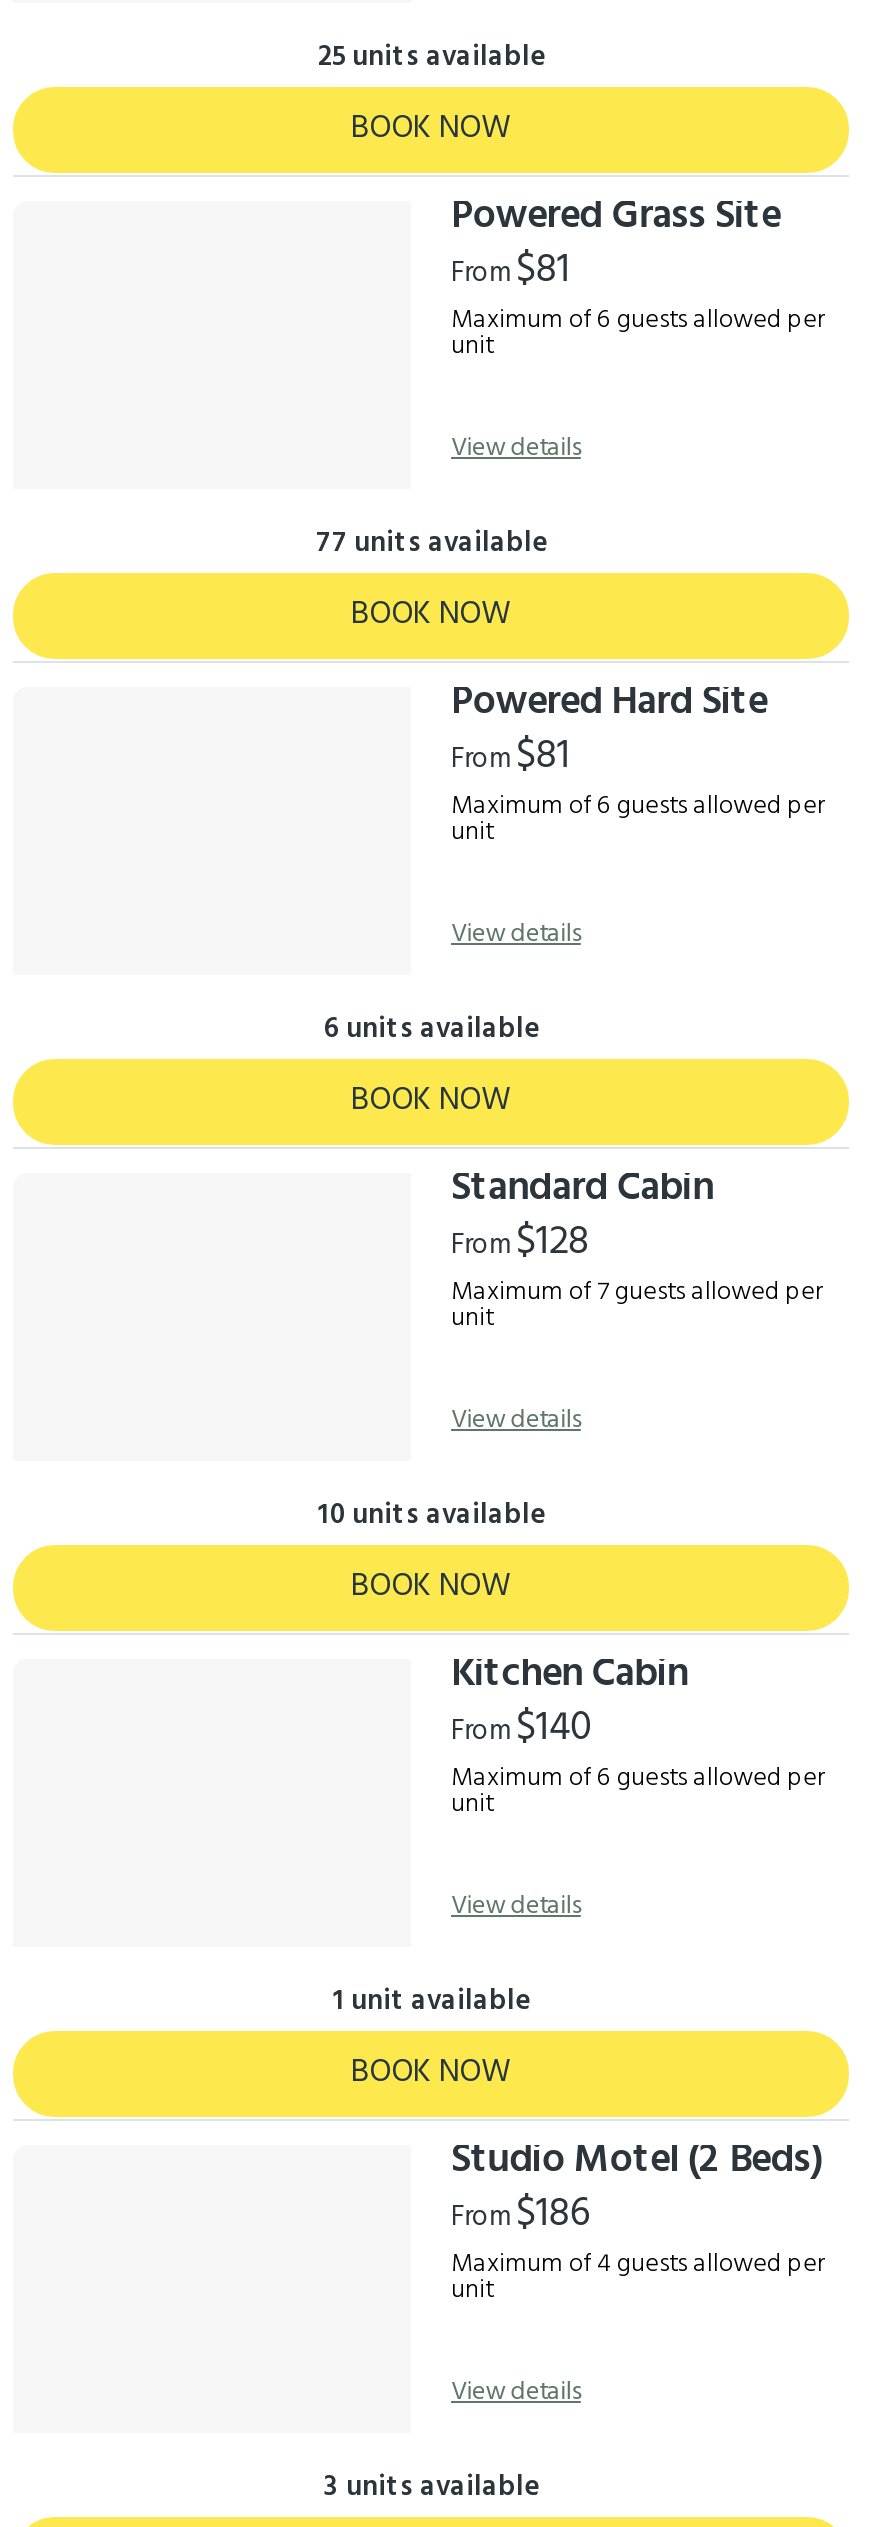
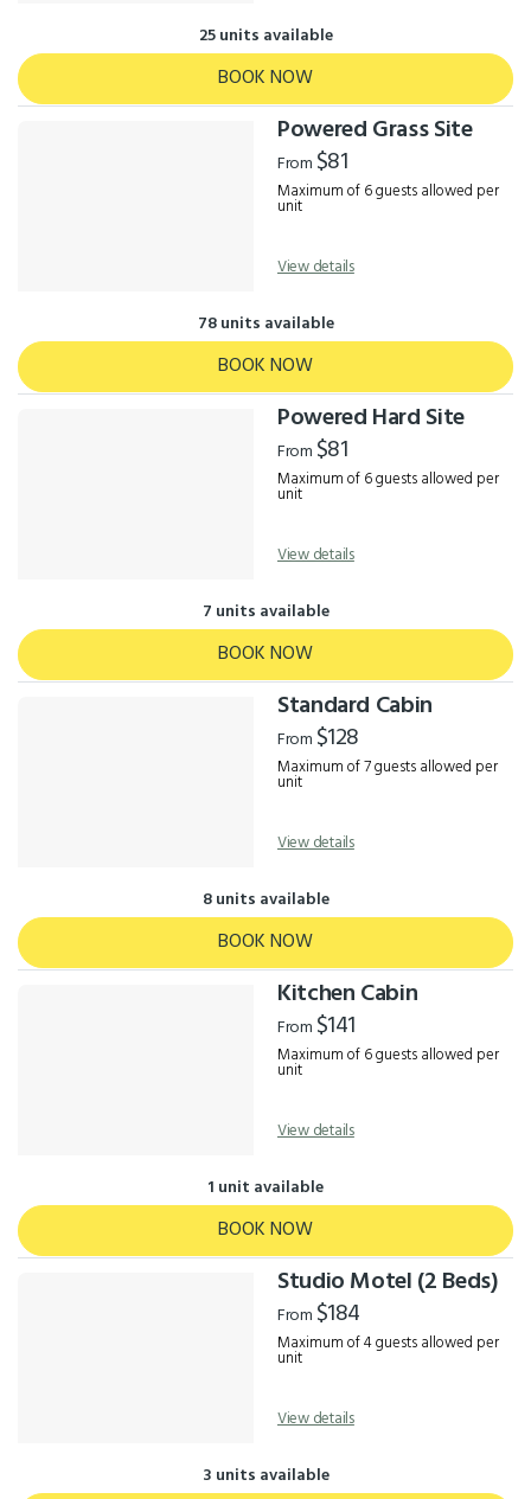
- 77 units available
+ 78 units available

- 6 units available
+ 7 units available

- 10 units available
+ 8 units available

- From$140
+ From$141

- From$186
+ From$184
